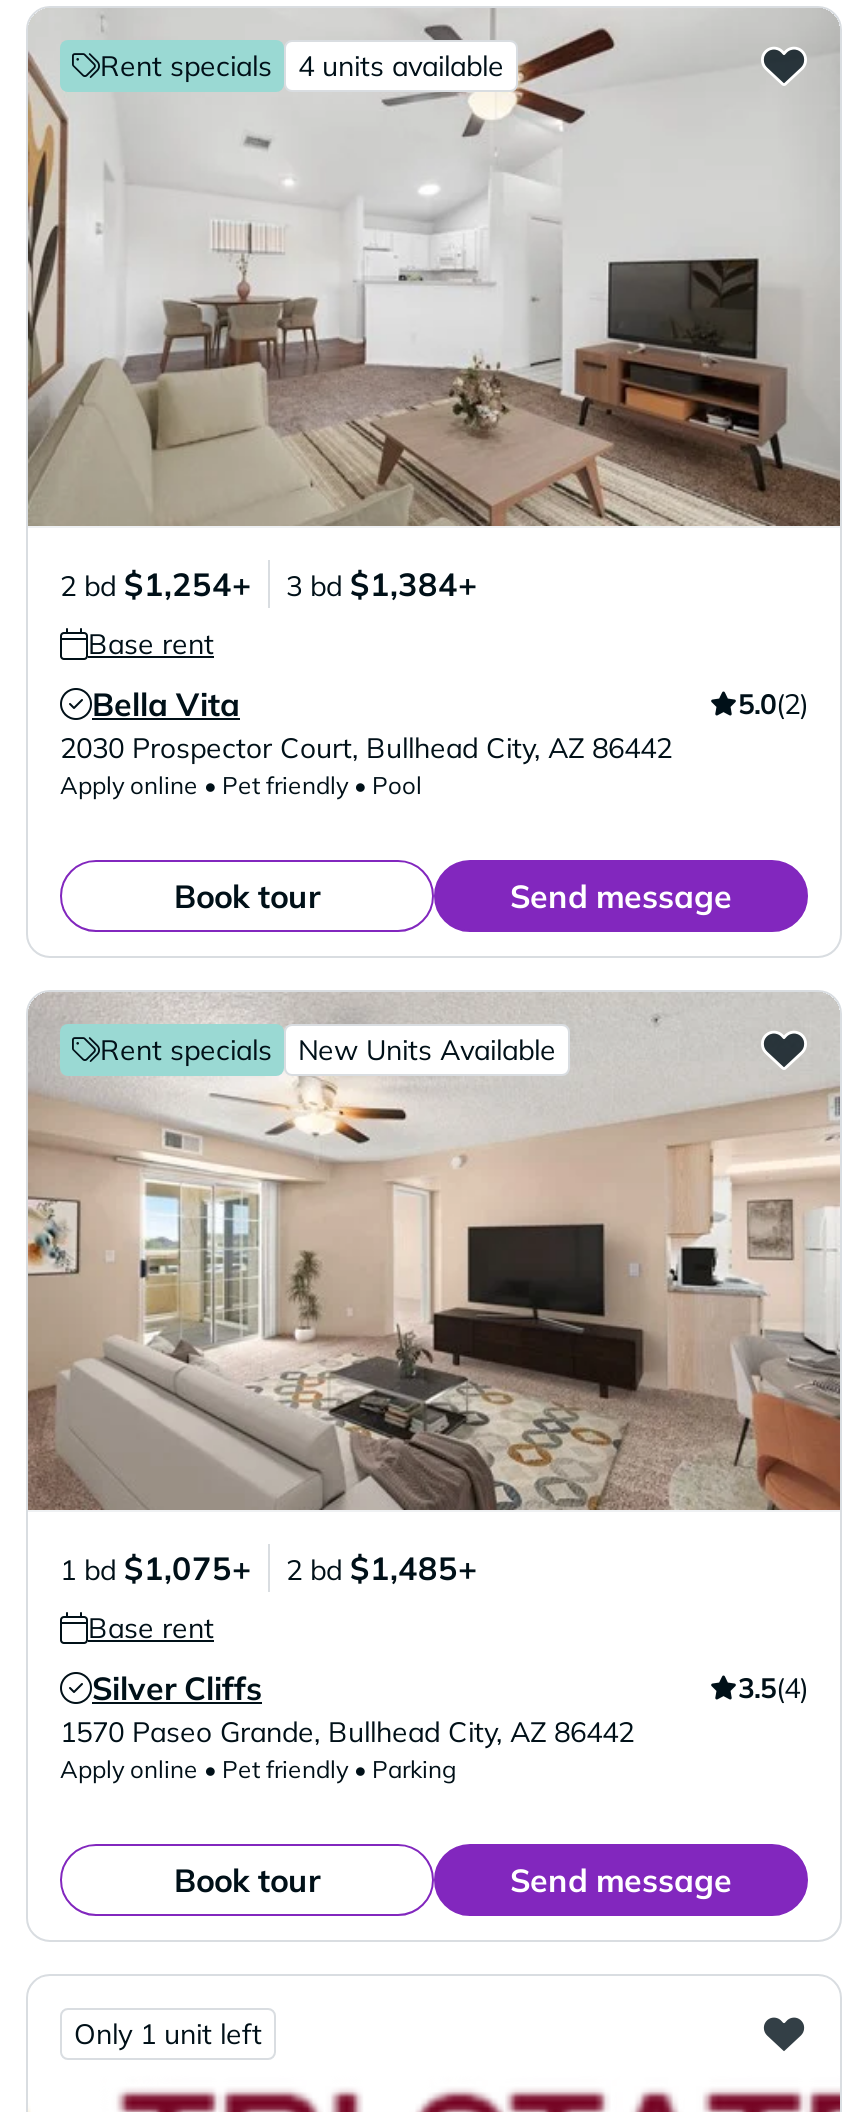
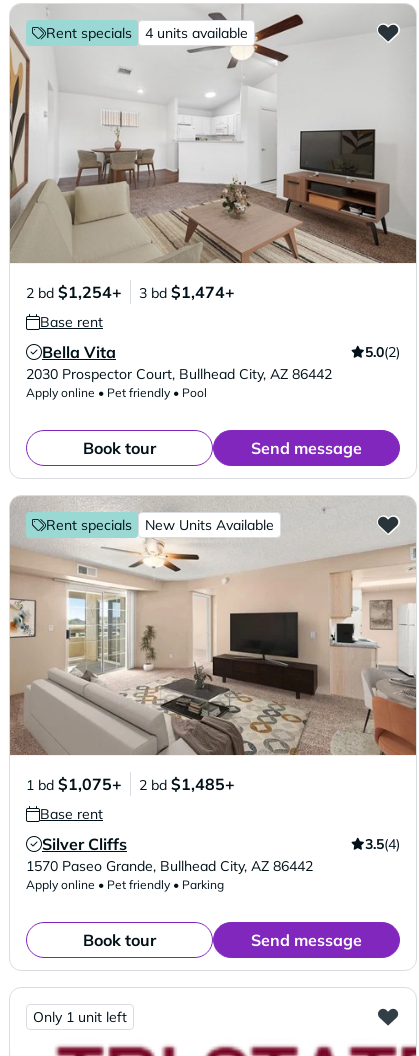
- 2 bd $1,254+ 3 bd $1,384+
+ 2 bd $1,254+ 3 bd $1,474+
